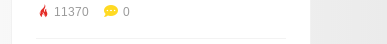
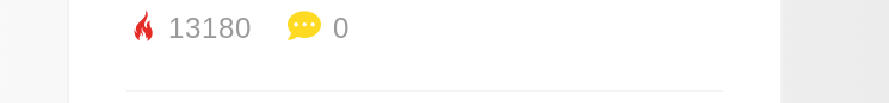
- 11370
+ 13180
